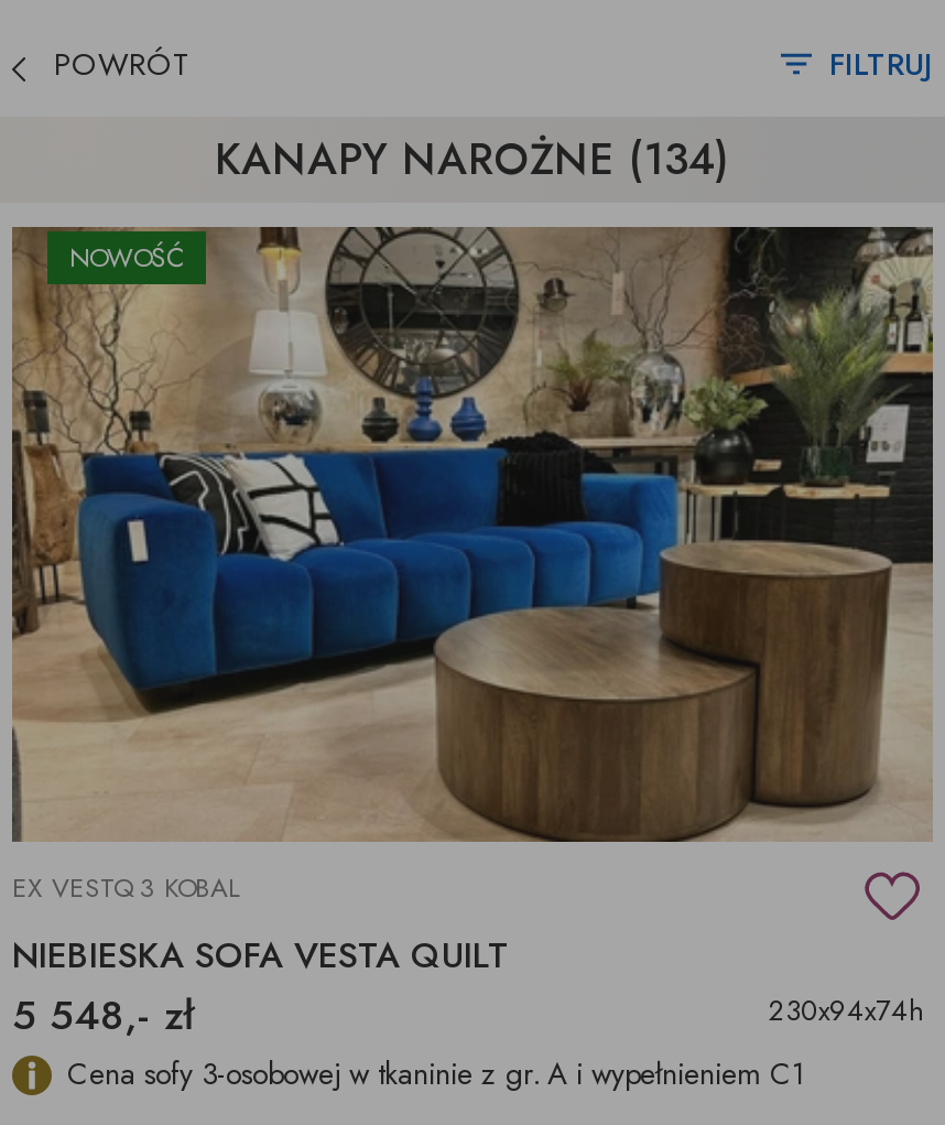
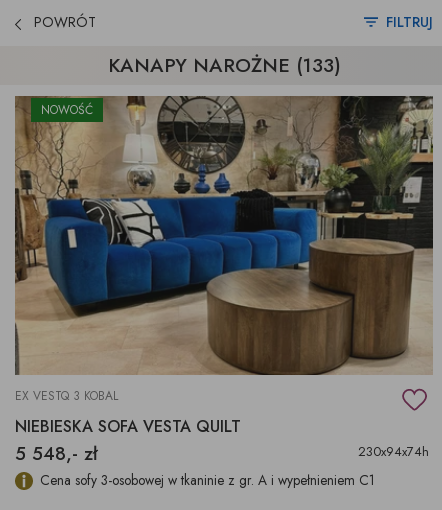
- KANAPY NAROŻNE (134)
+ KANAPY NAROŻNE (133)
